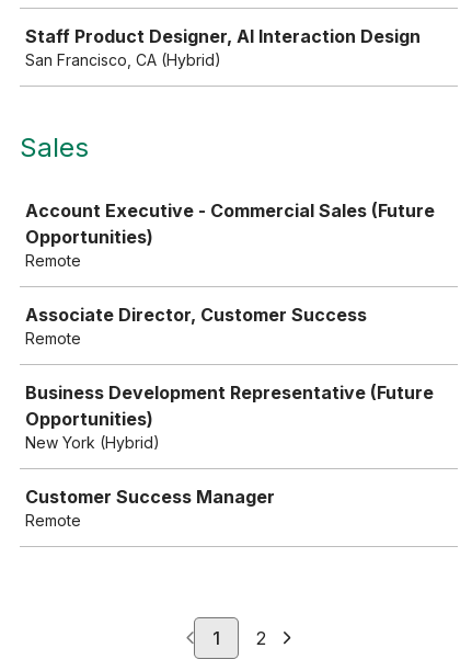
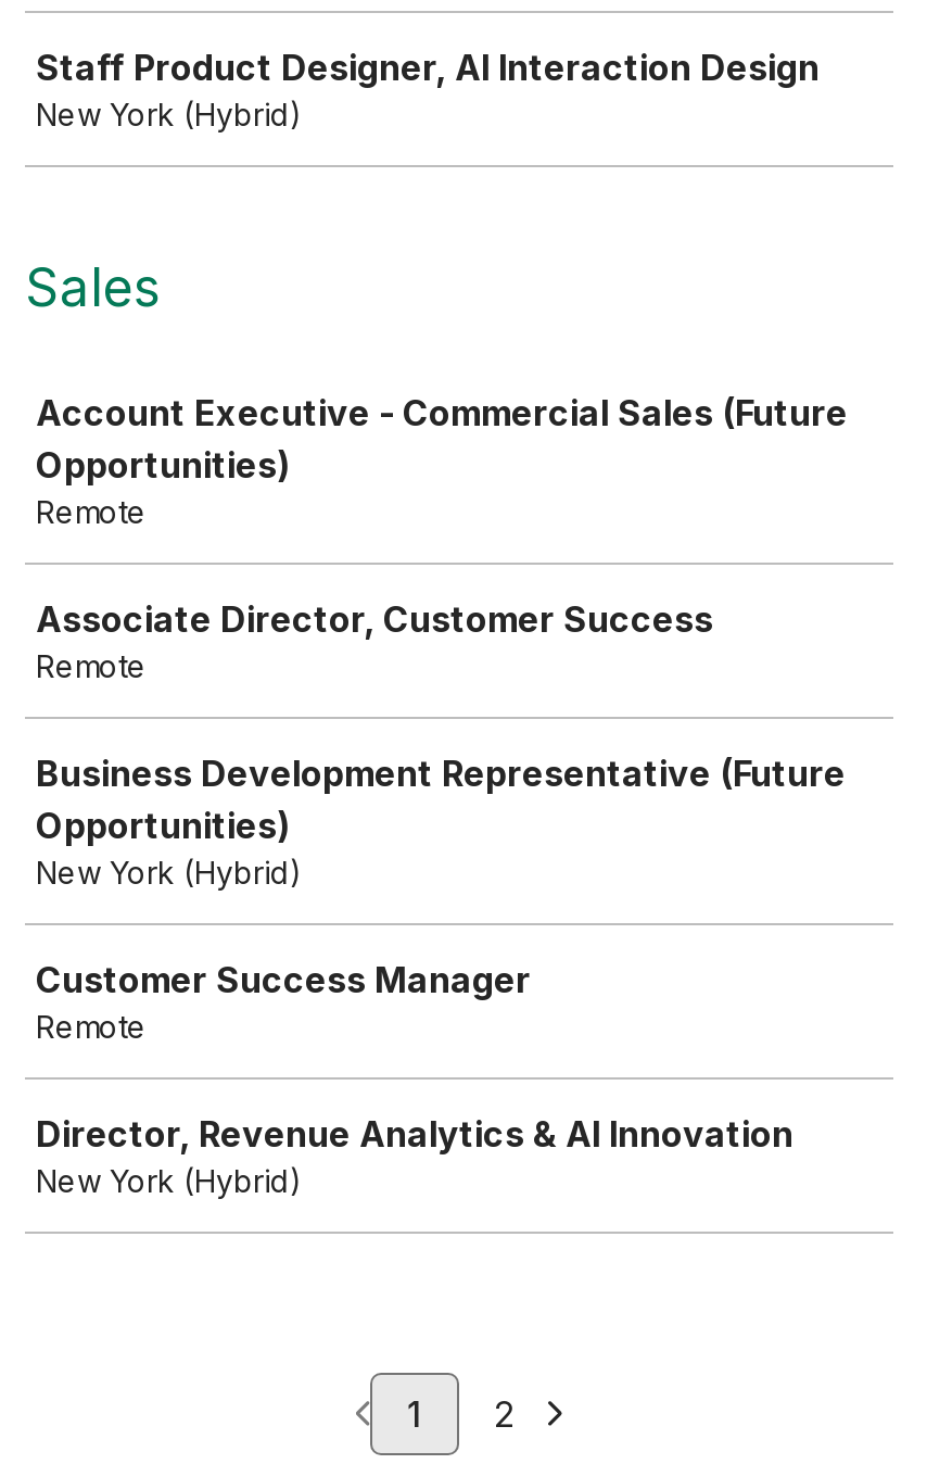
- San Francisco, CA (Hybrid)
+ New York (Hybrid)

+ Director, Revenue Analytics & AI Innovation
+ New York (Hybrid)
